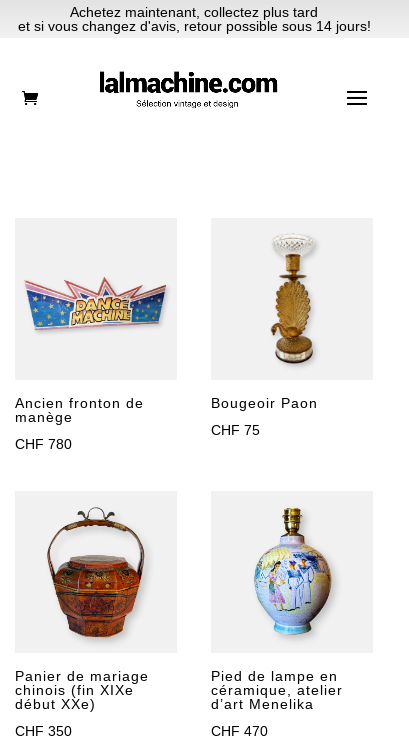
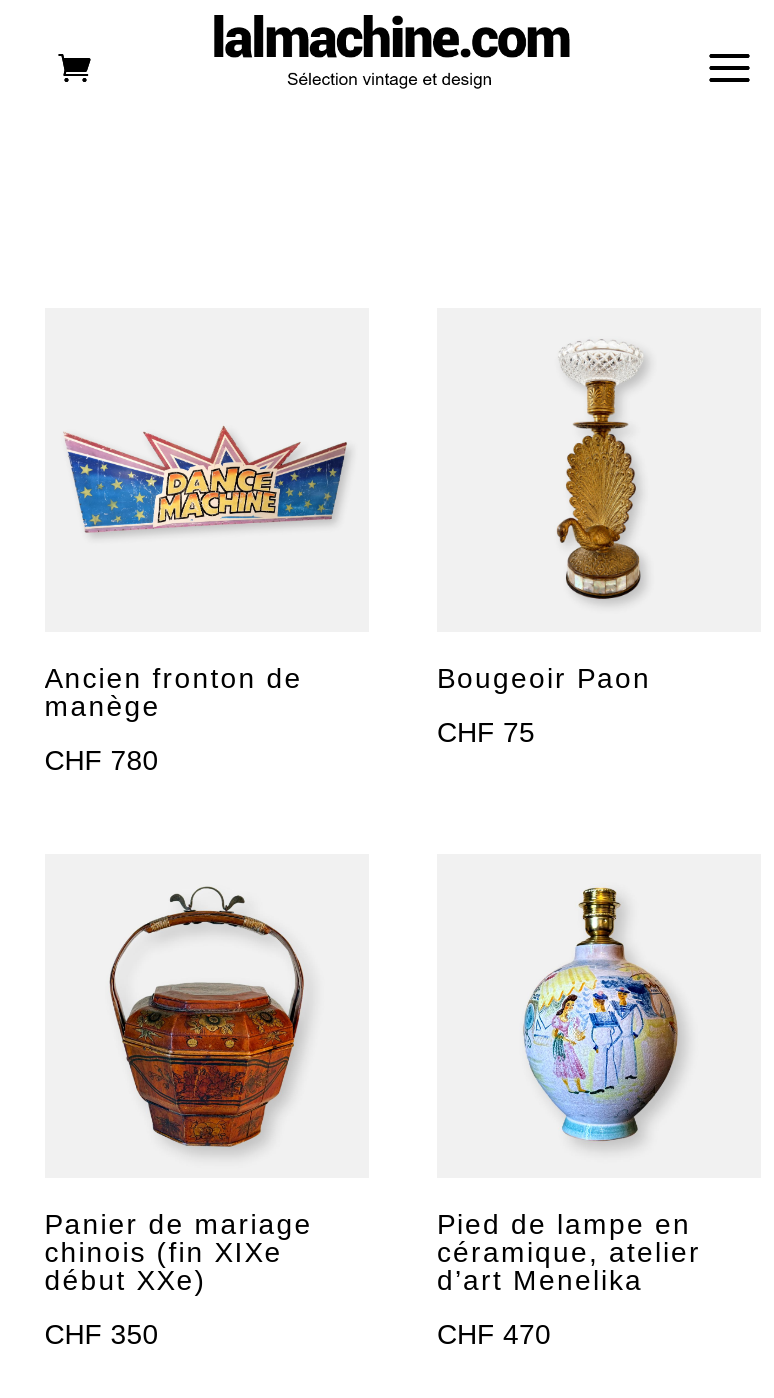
- Achetez maintenant, collectez plus tard
- et si vous changez d'avis, retour possible sous 14 jours!
